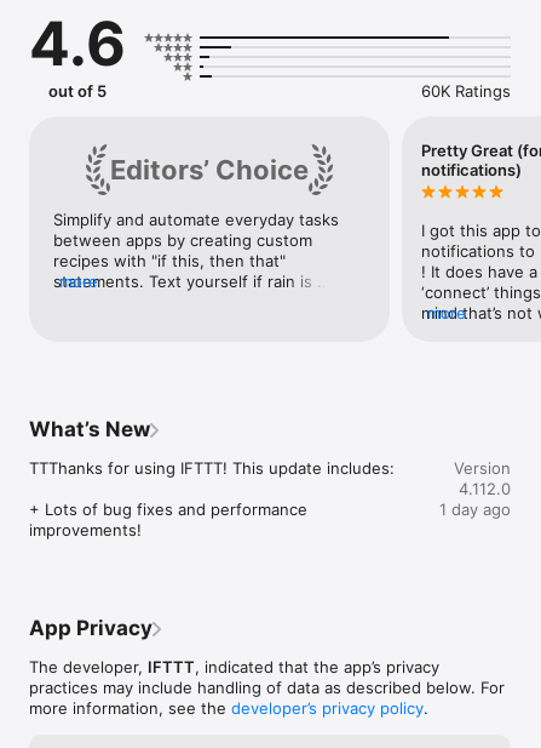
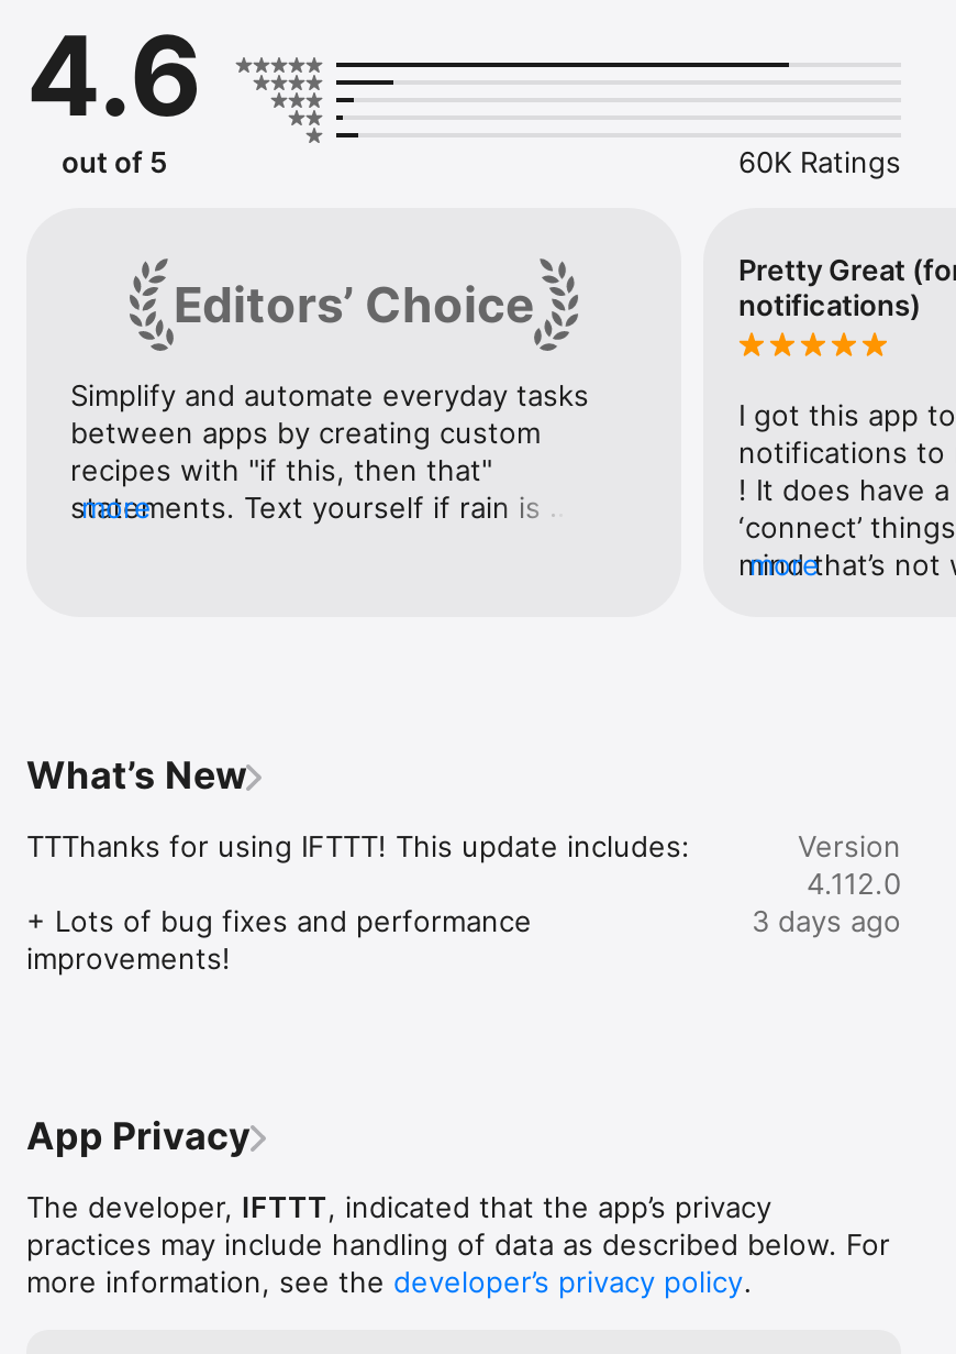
- 1 day ago
+ 3 days ago
